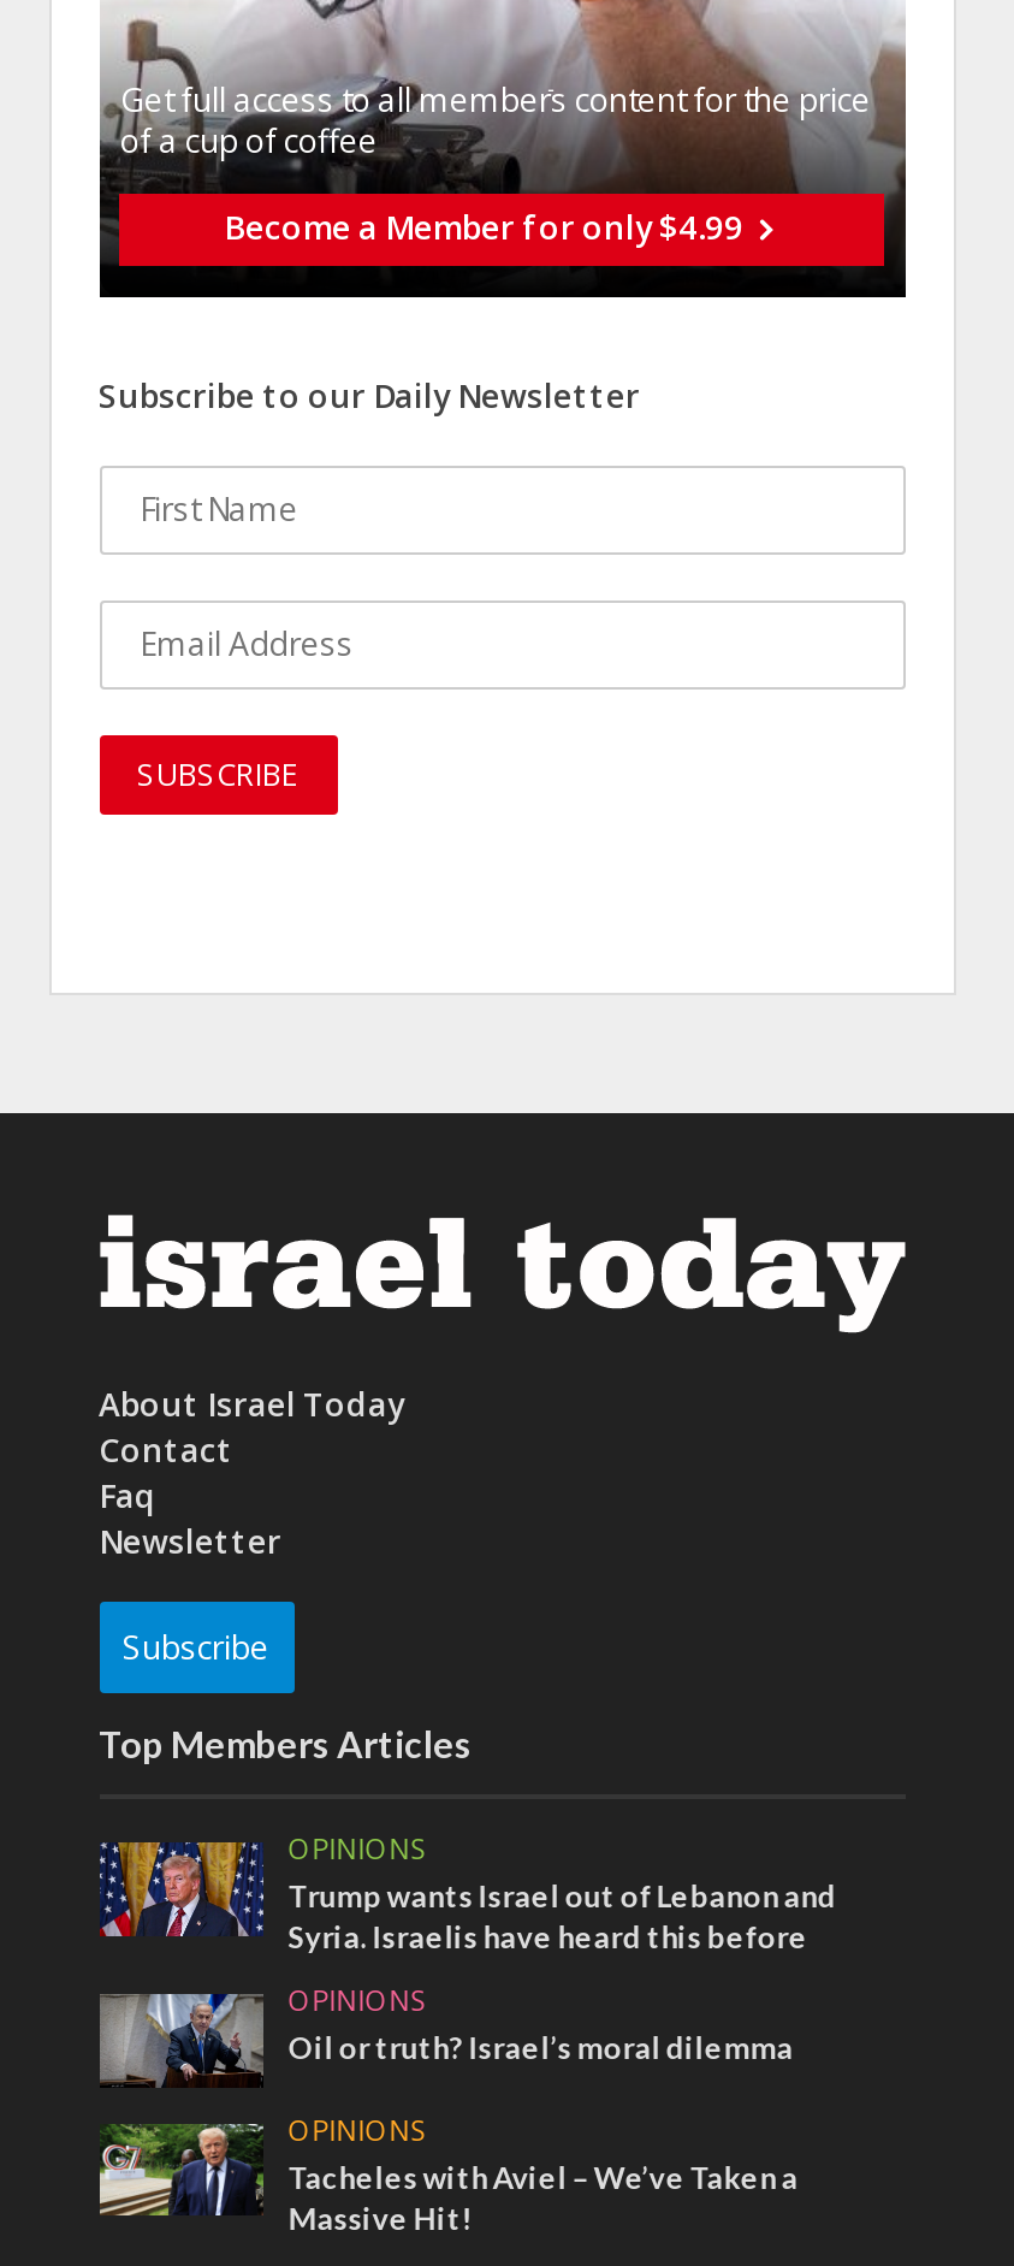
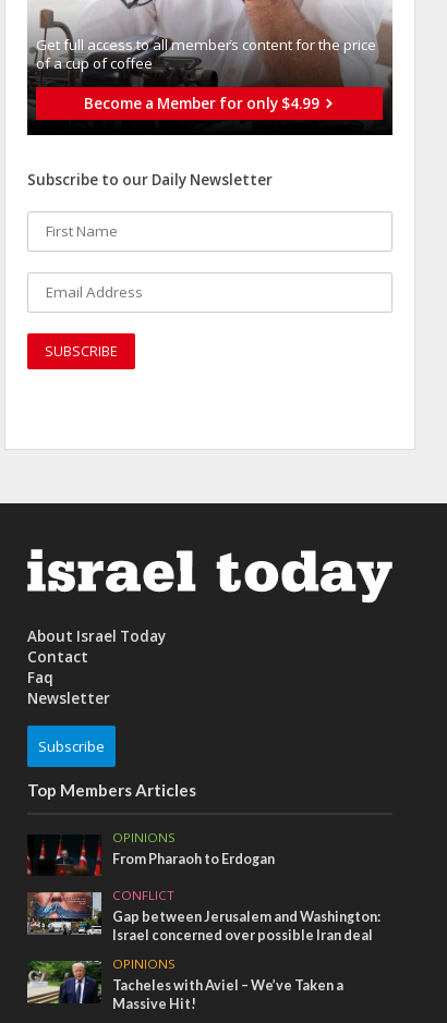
- [image]
- Trump wants Israel out of Lebanon and
- Syria. Israelis have heard this before
+ [image]
+ From Pharaoh to Erdogan

- [image]
- OPINIONS
- Oil or truth? Israel’s moral dilemma
+ [image]
+ CONFLICT
+ Gap between Jerusalem and Washington:
+ Israel concerned over possible Iran deal
